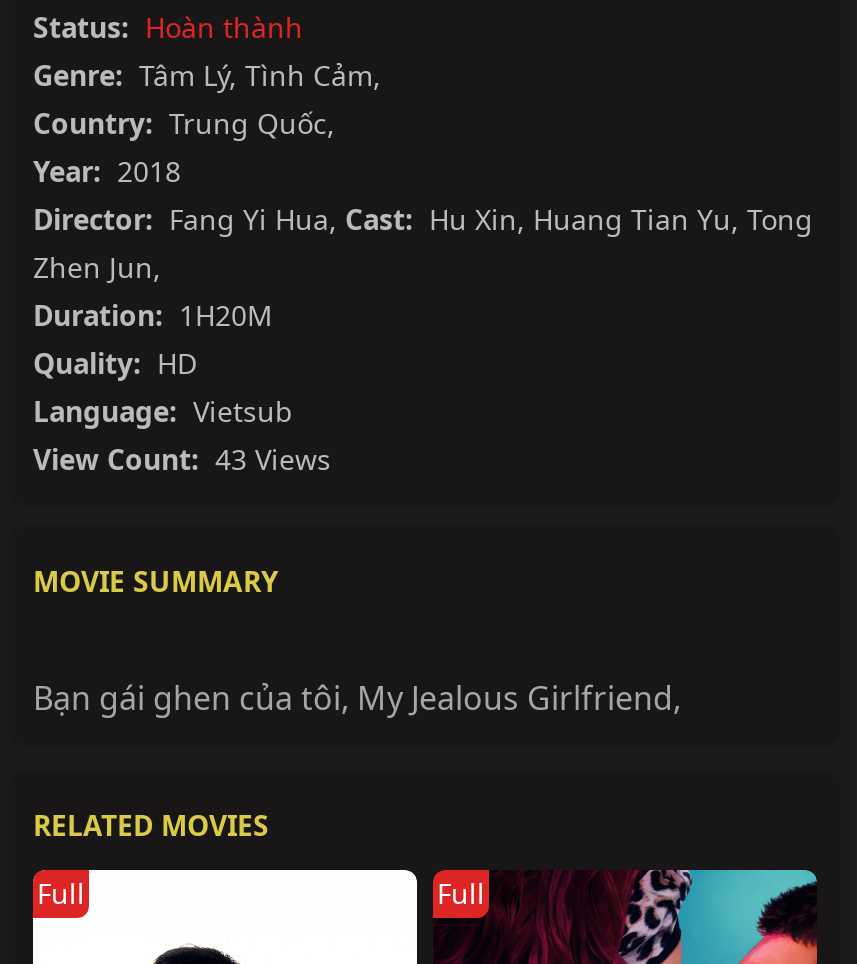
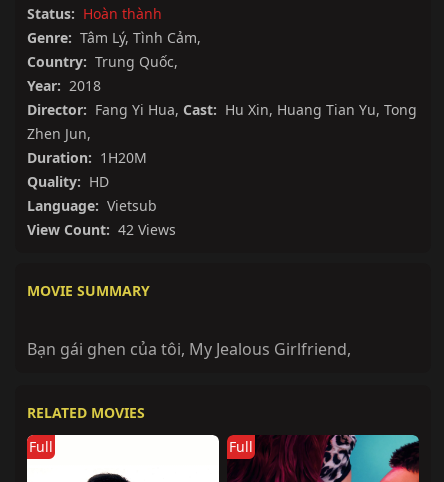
- View Count: 43 Views
+ View Count: 42 Views
